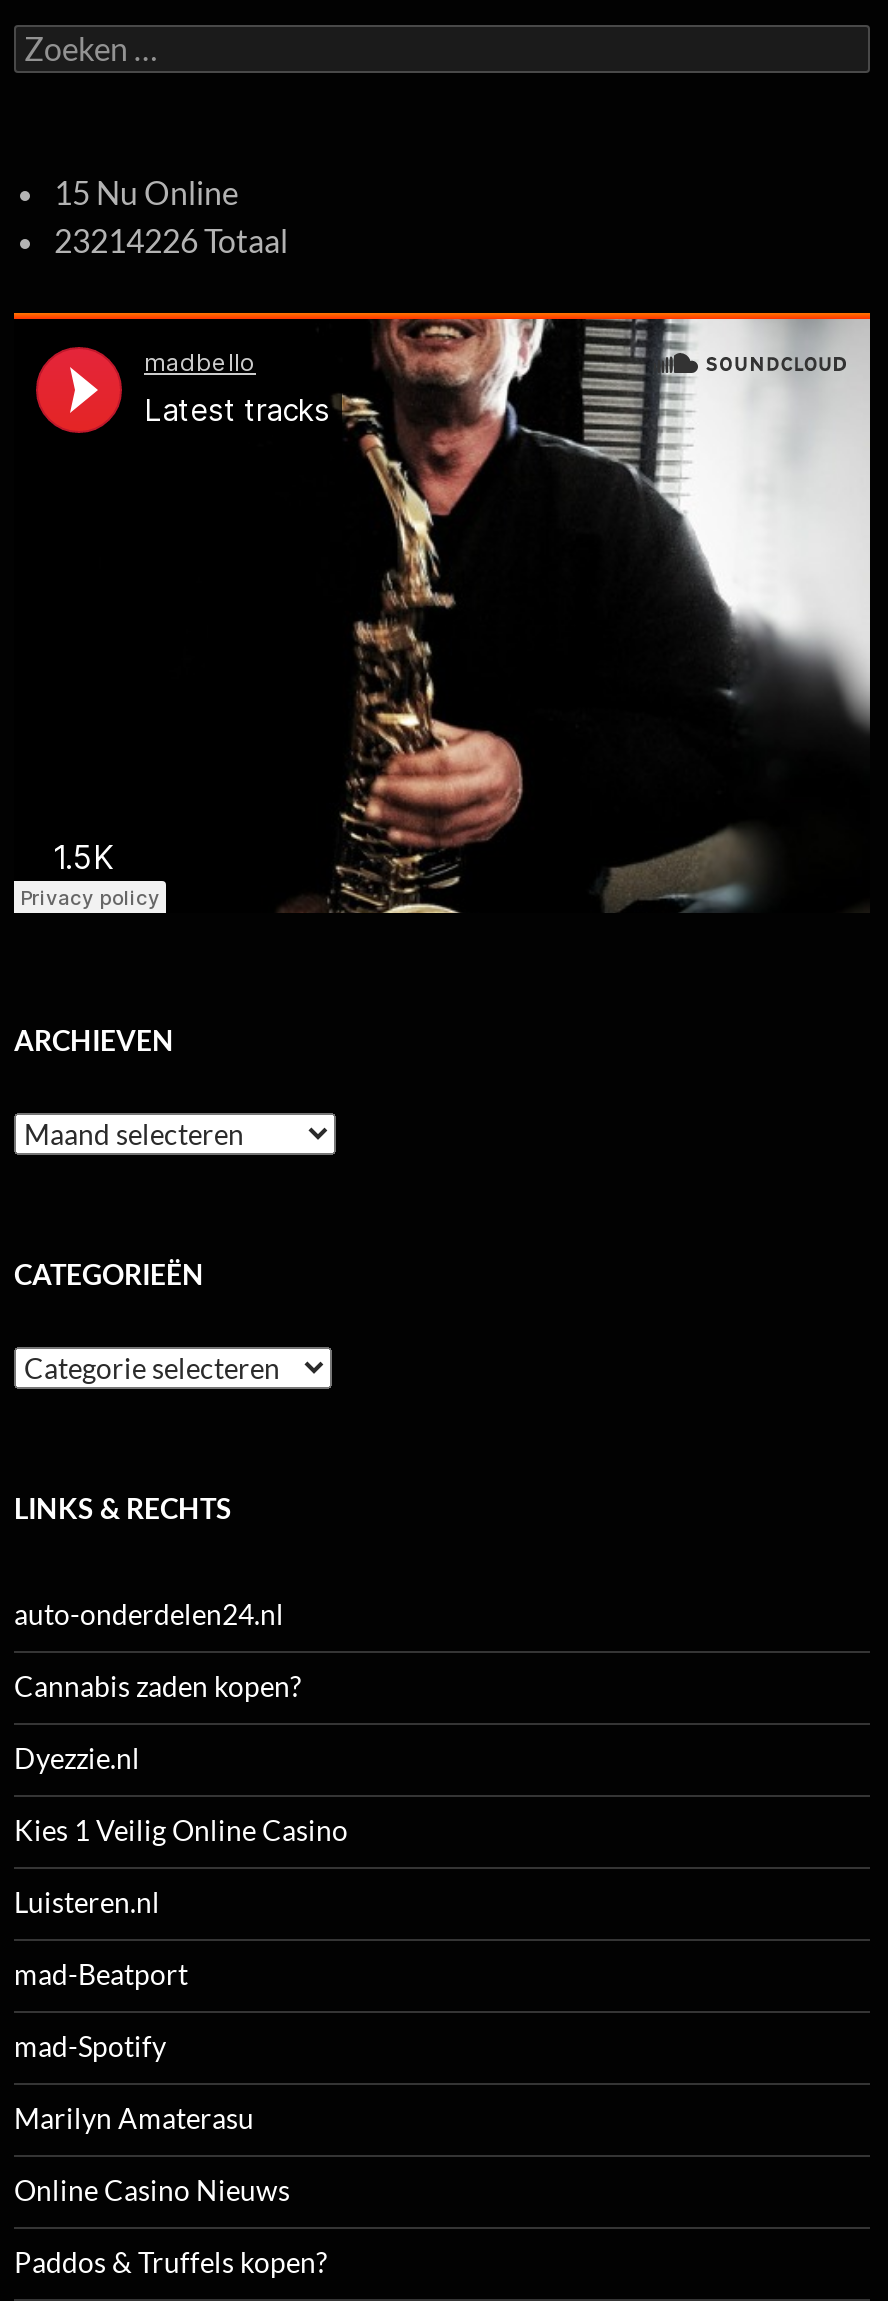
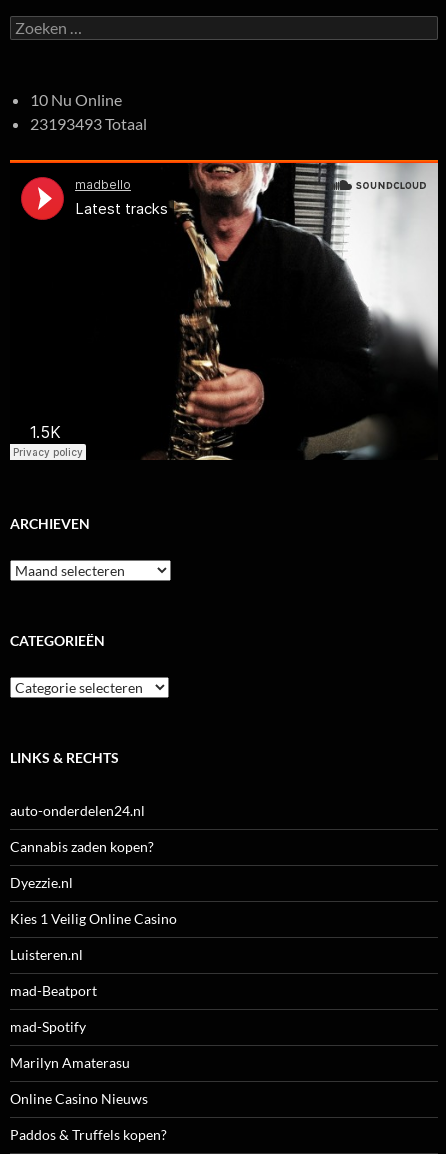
- 15 Nu Online
+ 10 Nu Online

- 23214226 Totaal
+ 23193493 Totaal
